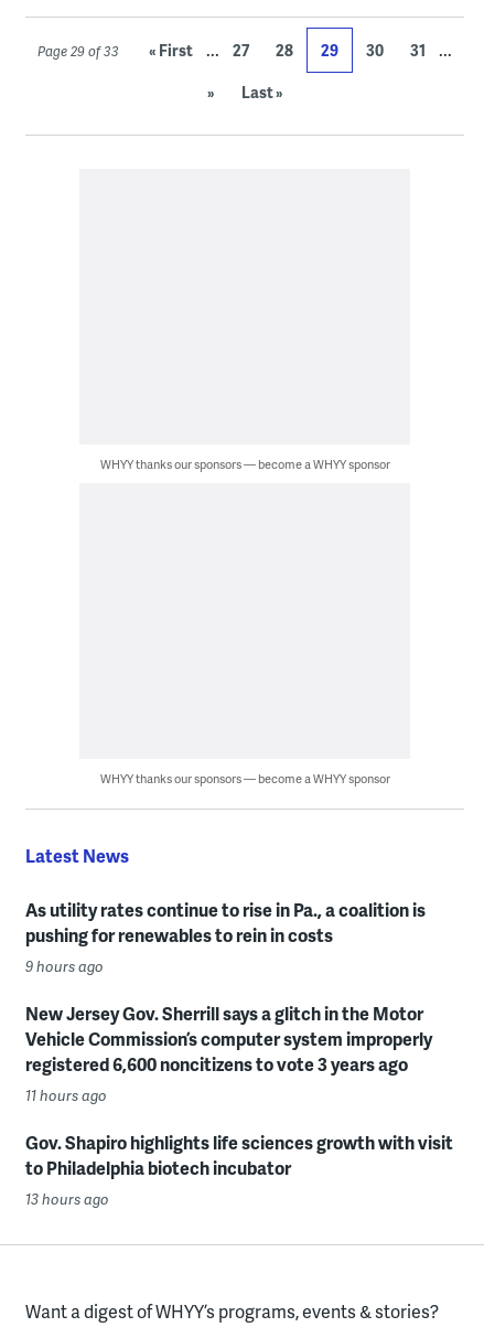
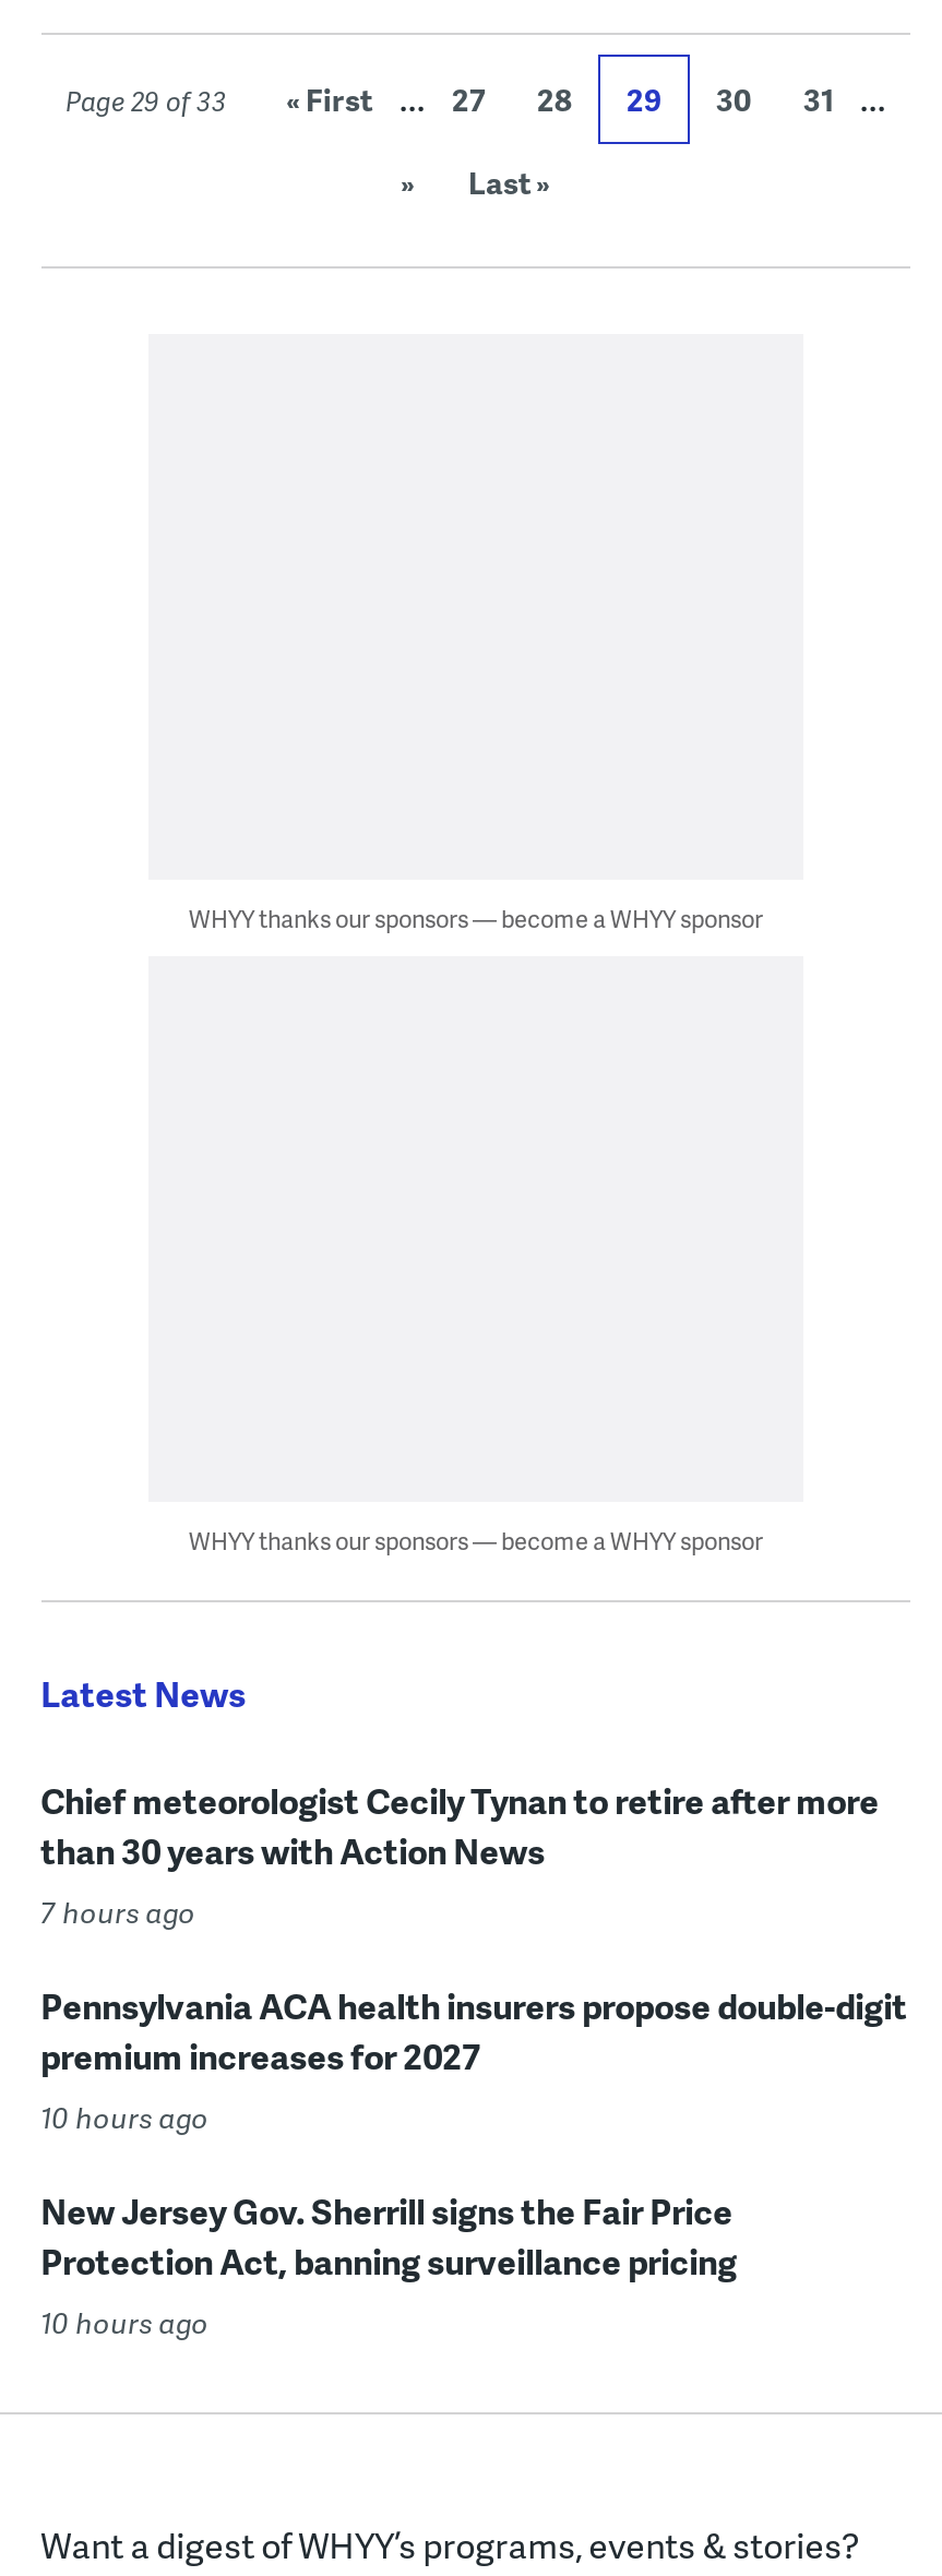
- As utility rates continue to rise in Pa., a coalition is
- pushing for renewables to rein in costs
- 9 hours ago
+ Chief meteorologist Cecily Tynan to retire after more
+ than 30 years with Action News
+ 7 hours ago

- New Jersey Gov. Sherrill says a glitch in the Motor
- Vehicle Commission’s computer system improperly
- registered 6,600 noncitizens to vote 3 years ago
- 11 hours ago
+ Pennsylvania ACA health insurers propose double-digit
+ premium increases for 2027
+ 10 hours ago

- Gov. Shapiro highlights life sciences growth with visit
- to Philadelphia biotech incubator
- 13 hours ago
+ New Jersey Gov. Sherrill signs the Fair Price
+ Protection Act, banning surveillance pricing
+ 10 hours ago
